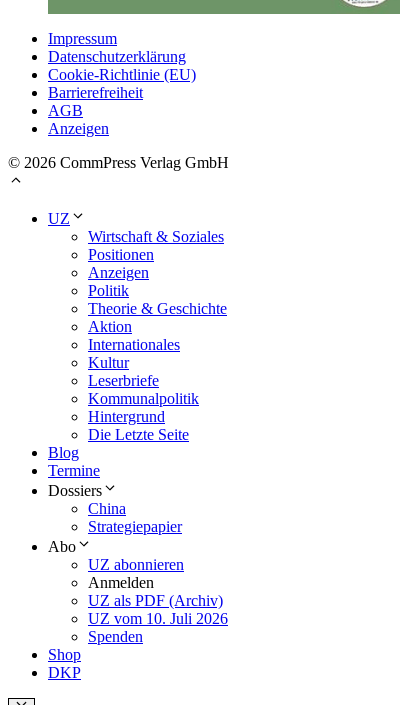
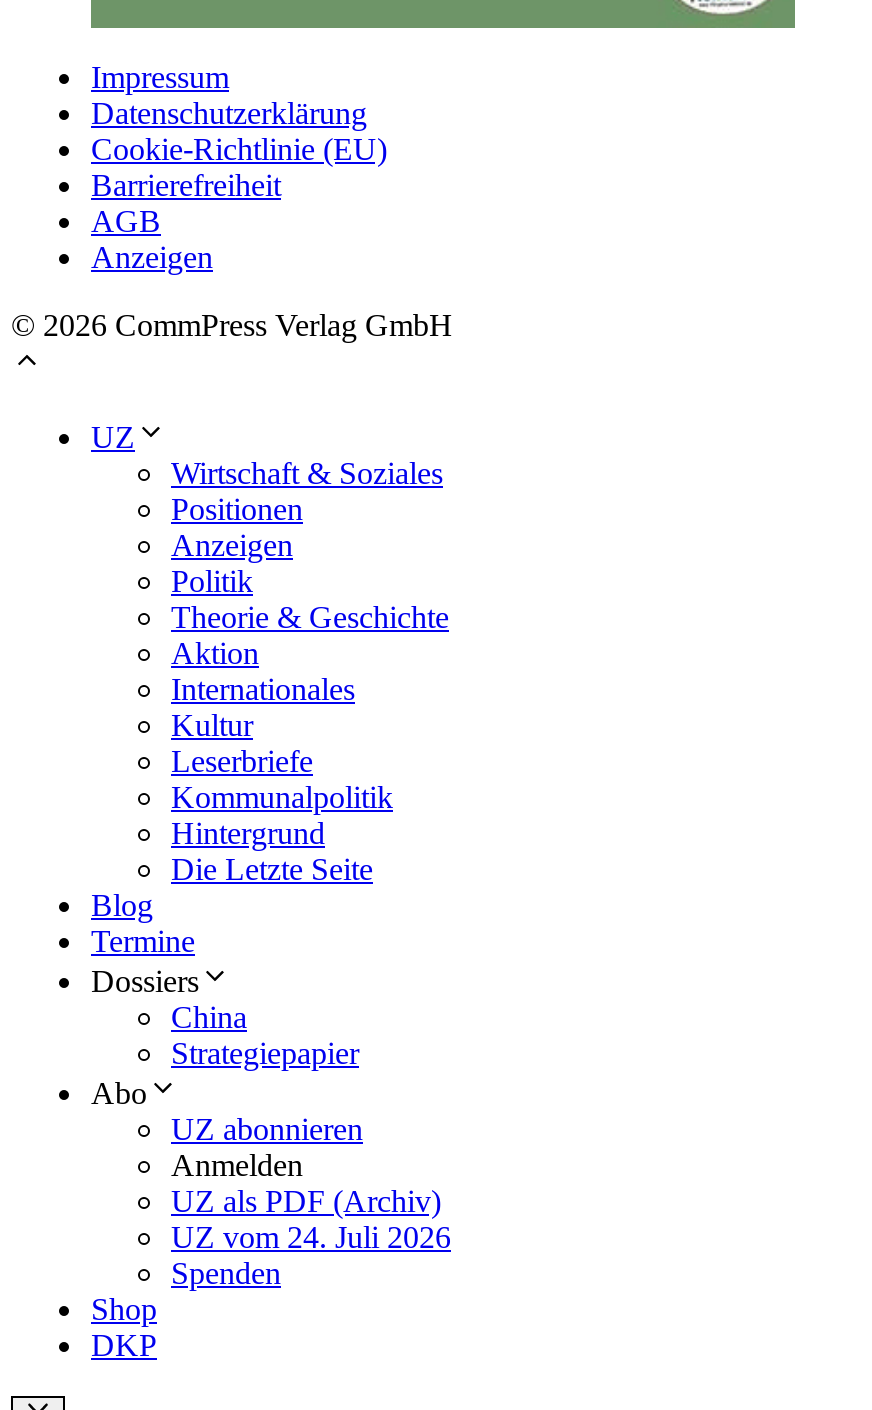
- UZ vom 10. Juli 2026
+ UZ vom 24. Juli 2026
